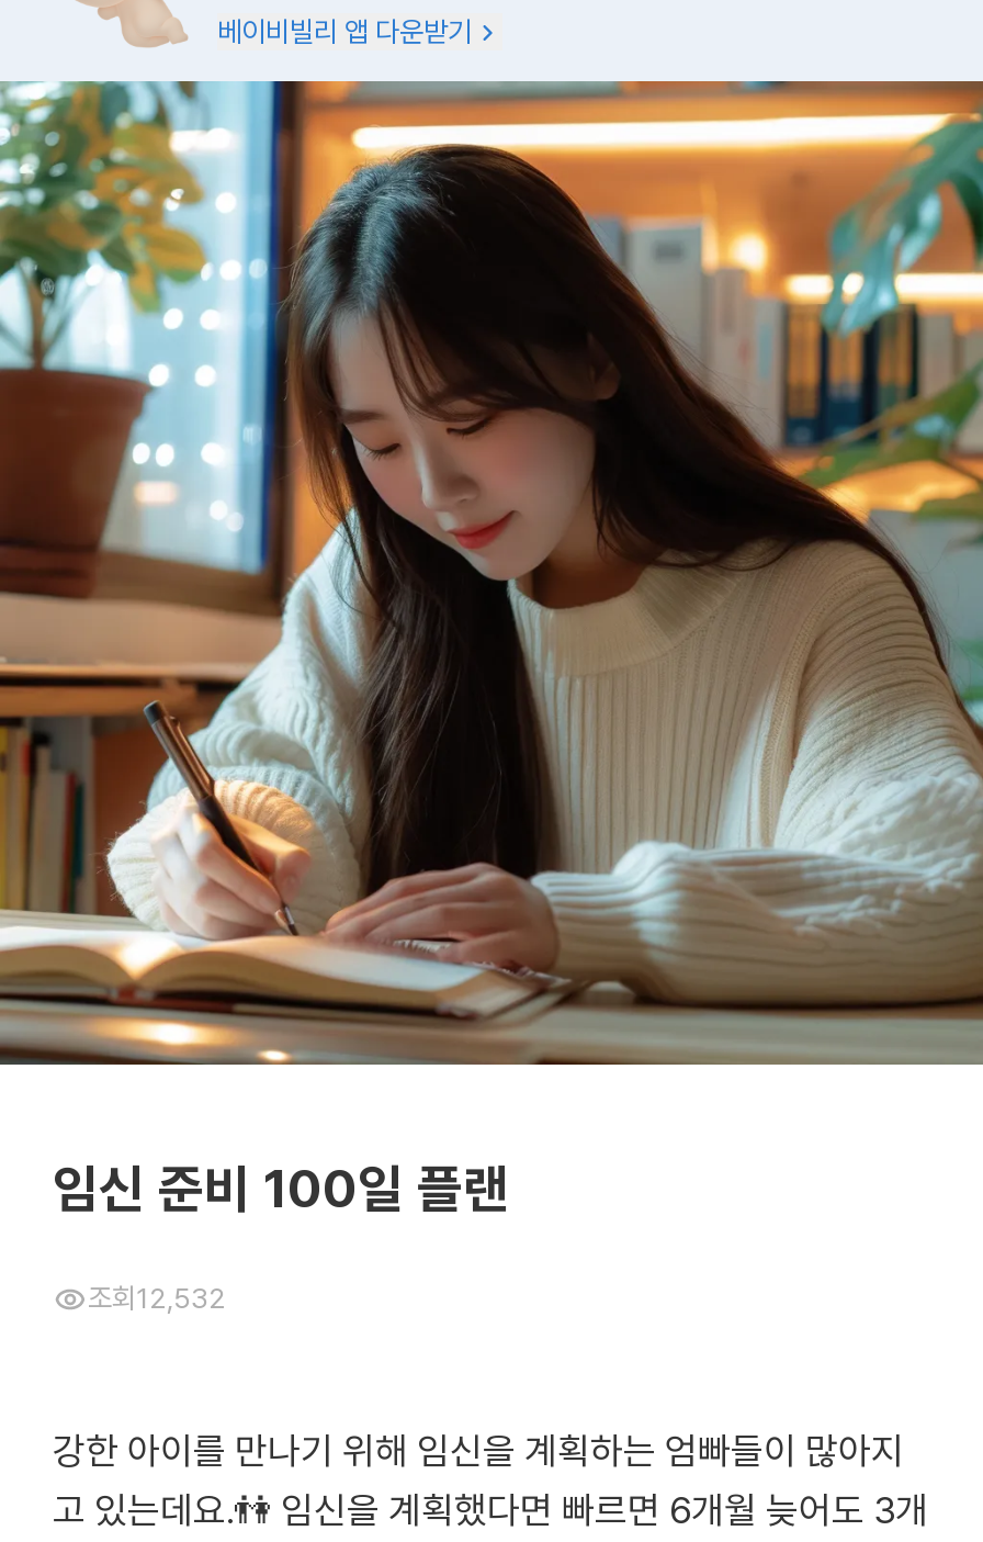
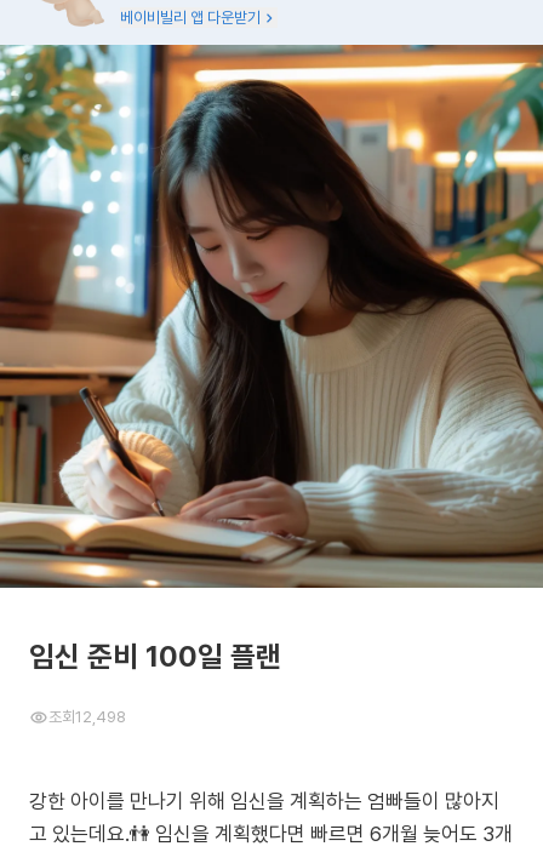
- 조회12,532
+ 조회12,498
